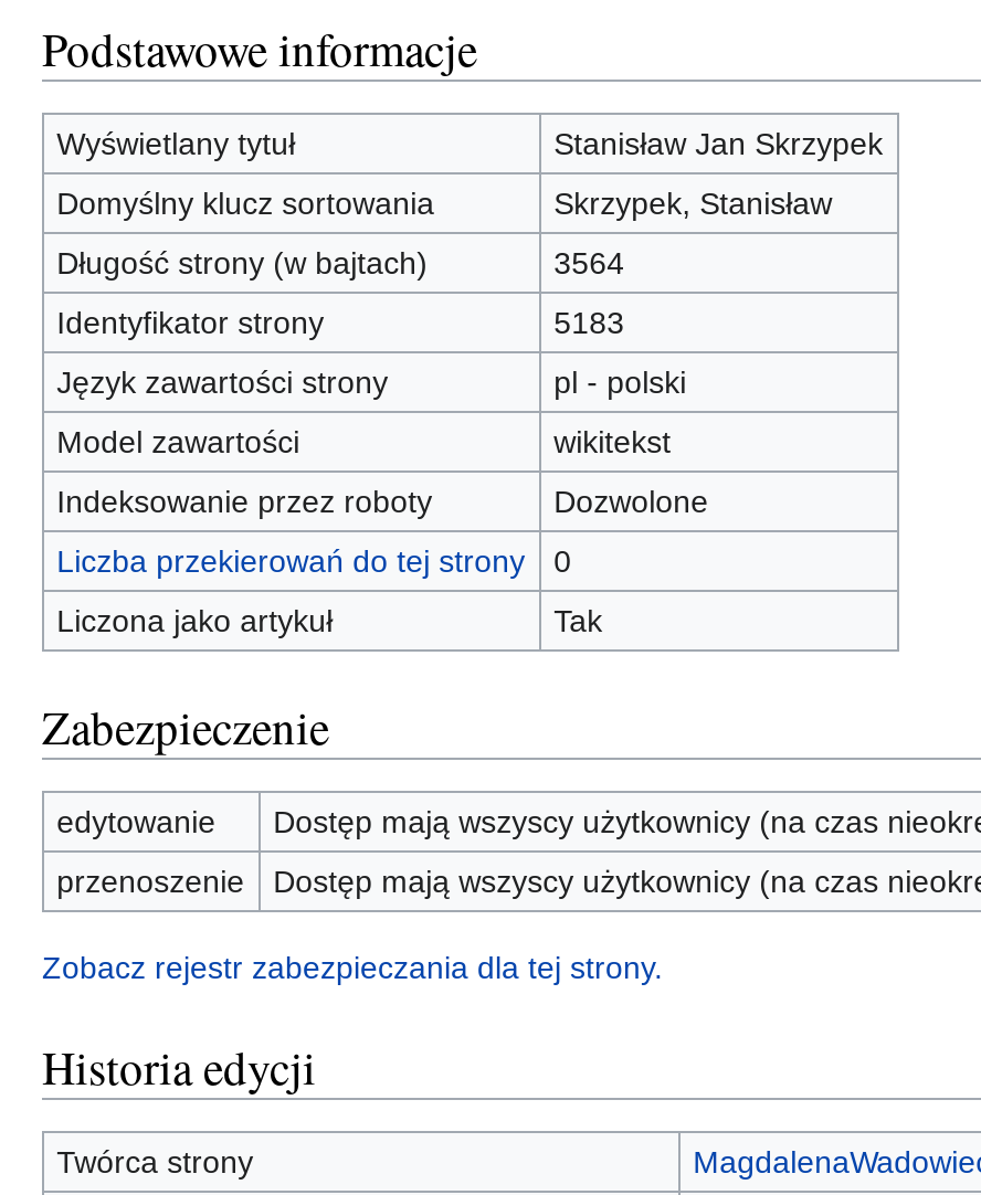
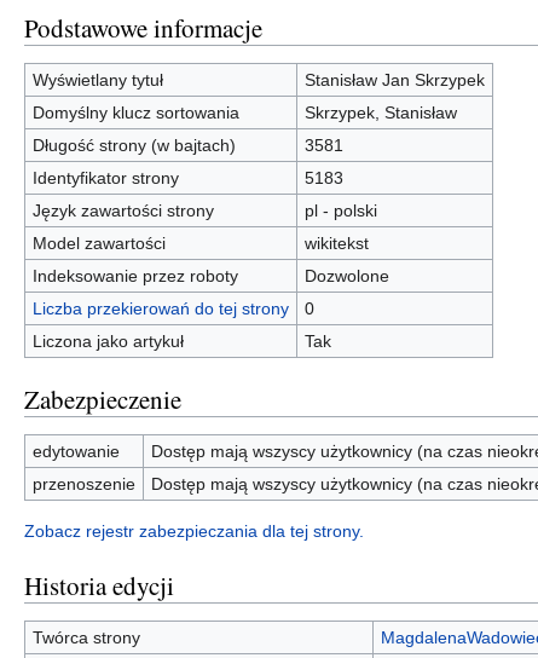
- 3564
+ 3581
